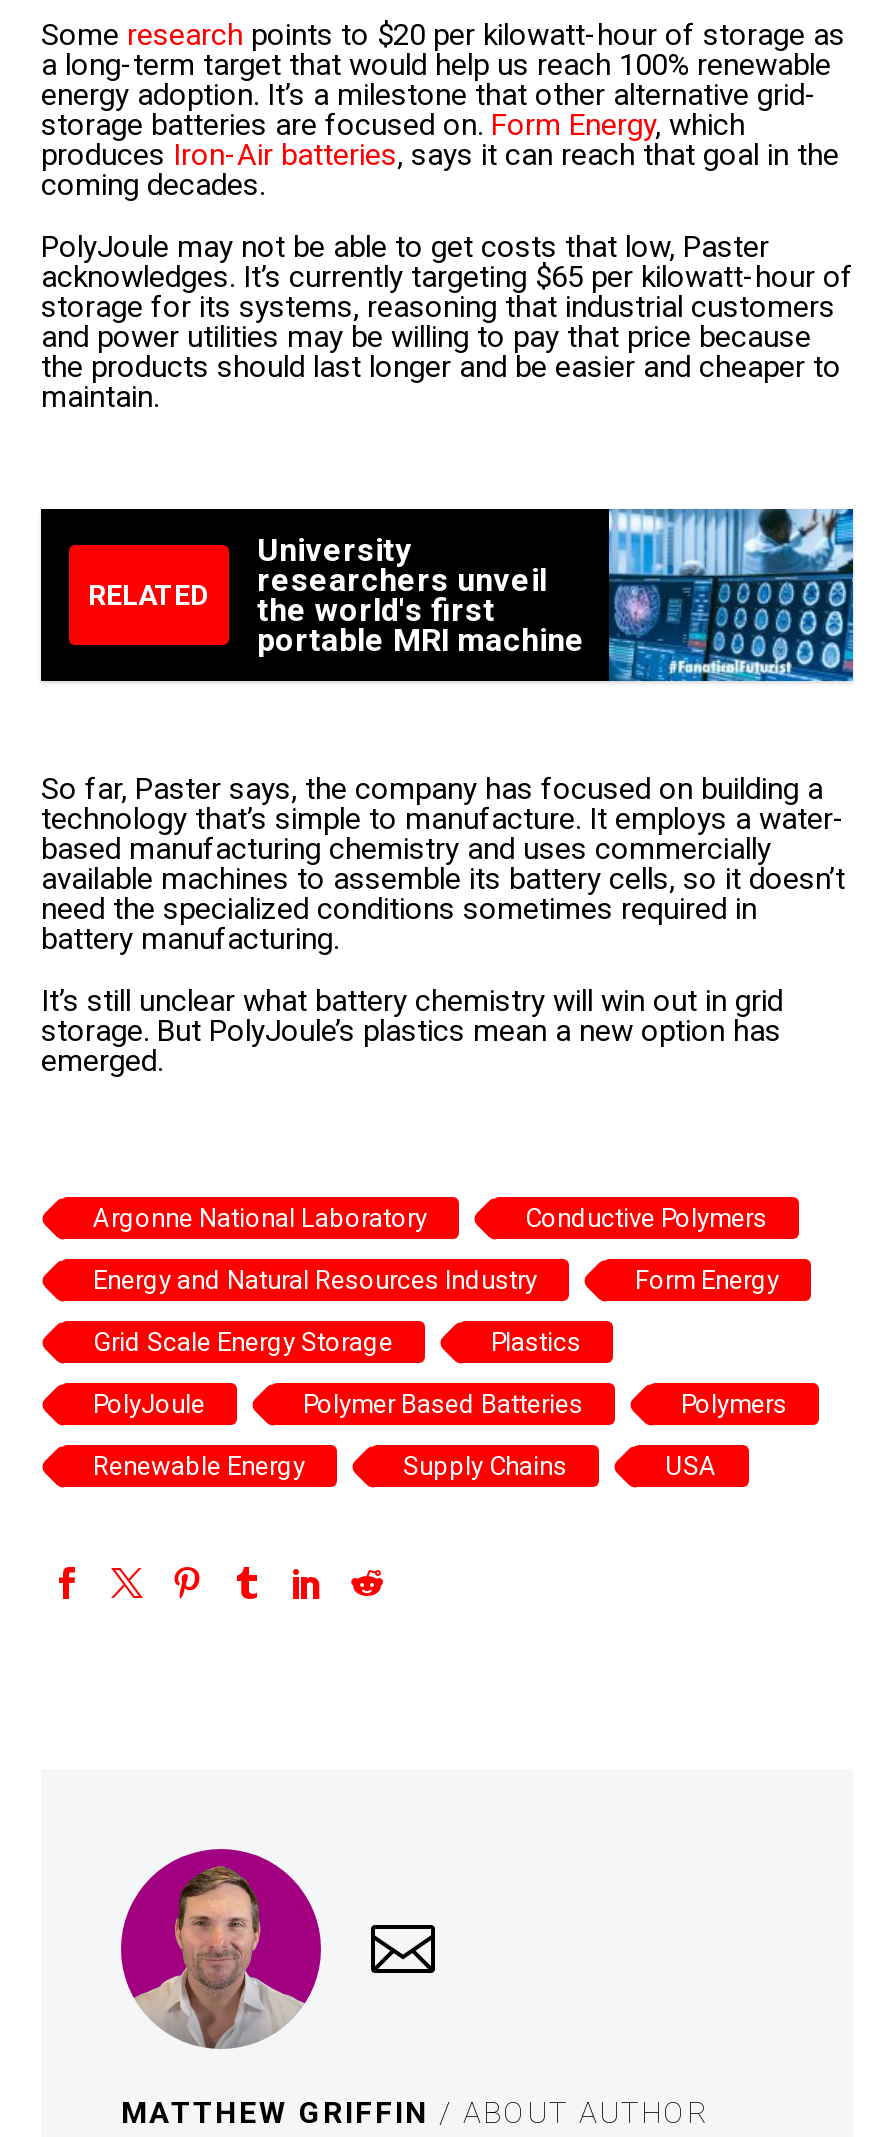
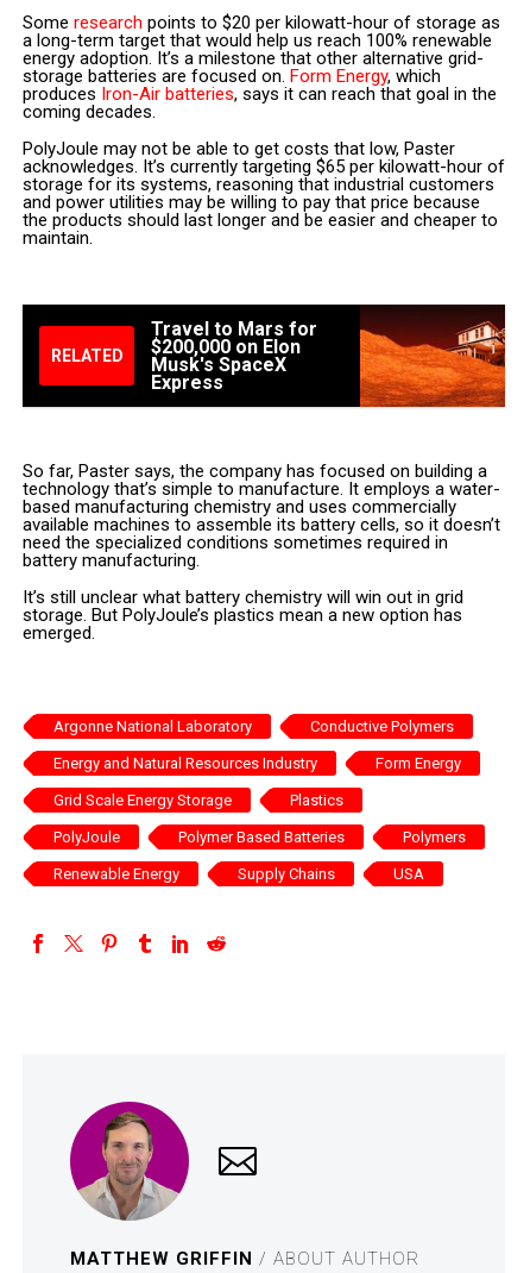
- [image]
- University
- researchers unveil
- the world's first
- portable MRI machine
+ [image]
+ Travel to Mars for
+ $200,000 on Elon
+ Musk's SpaceX
+ Express
